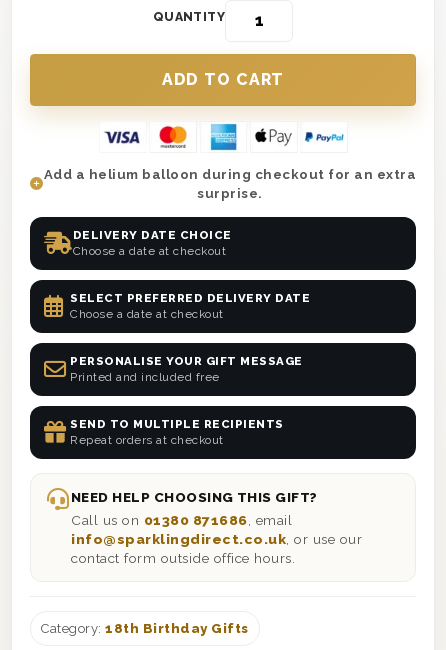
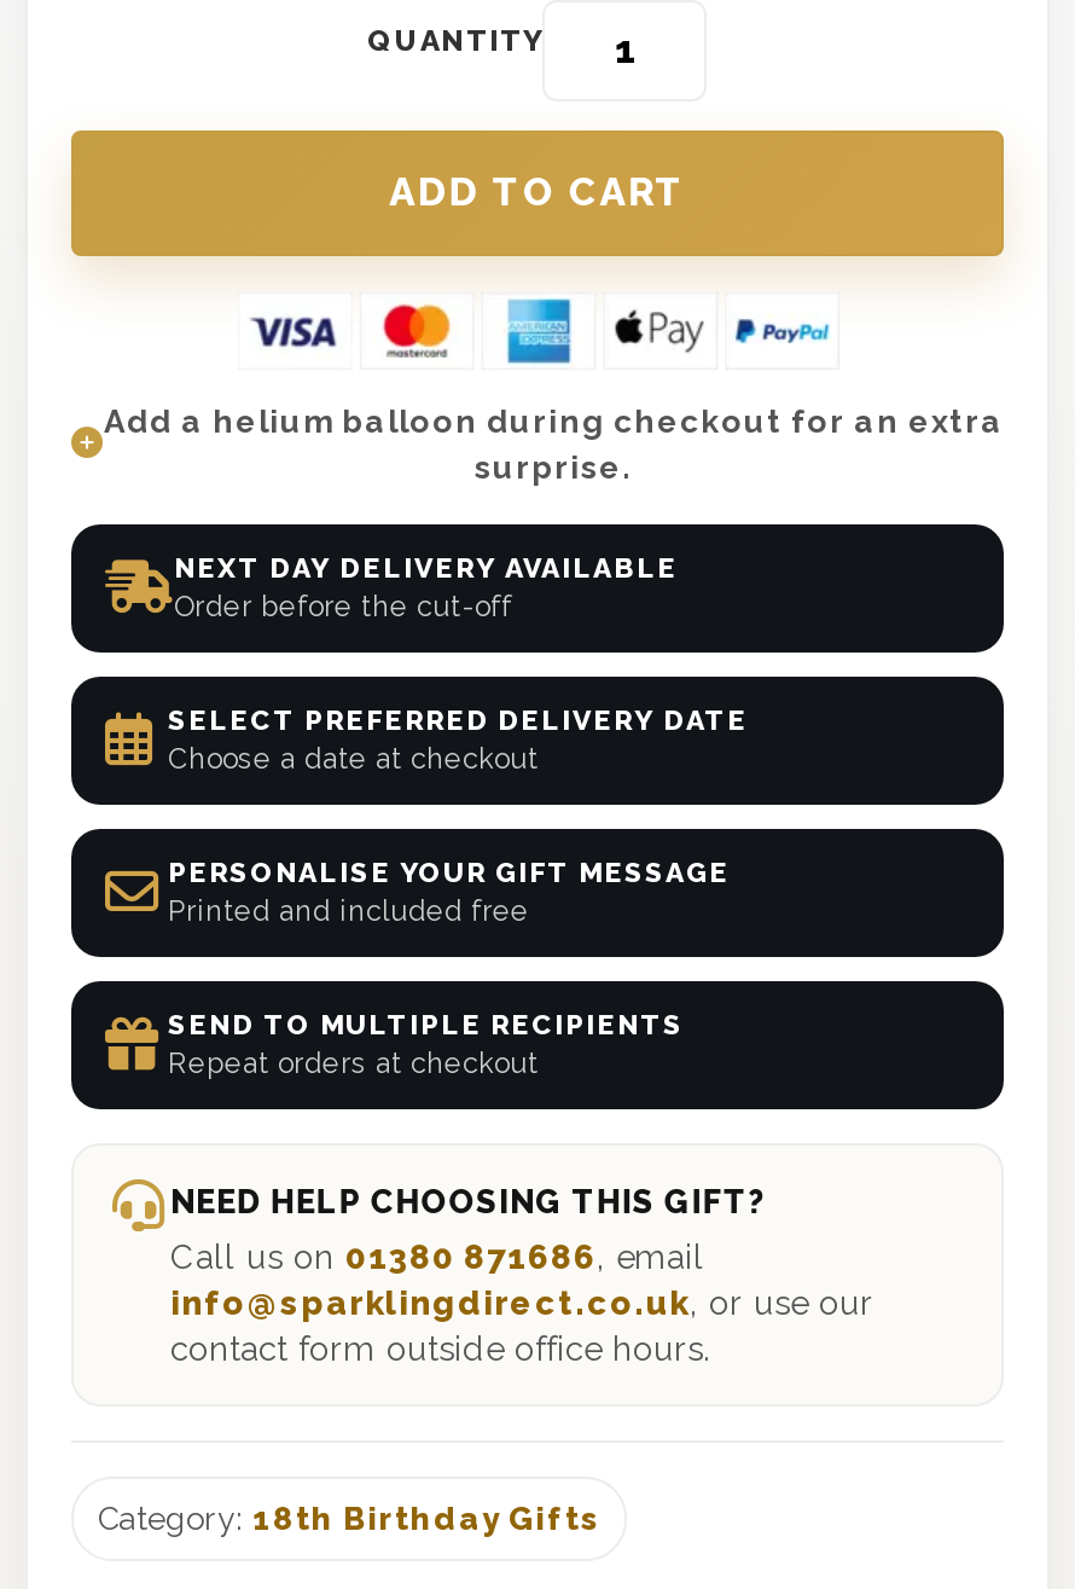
- DELIVERY DATE CHOICE
- Choose a date at checkout
+ NEXT DAY DELIVERY AVAILABLE
+ Order before the cut-off
